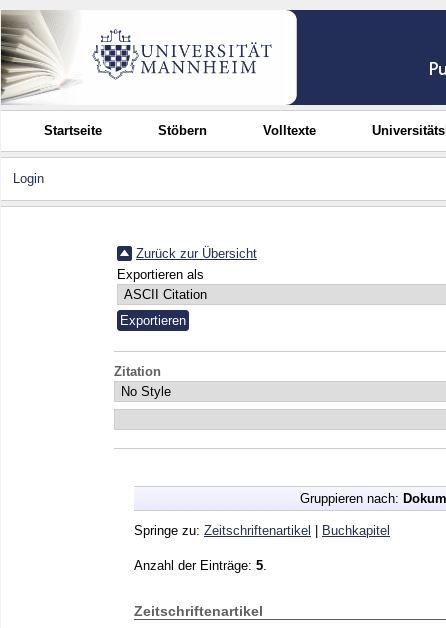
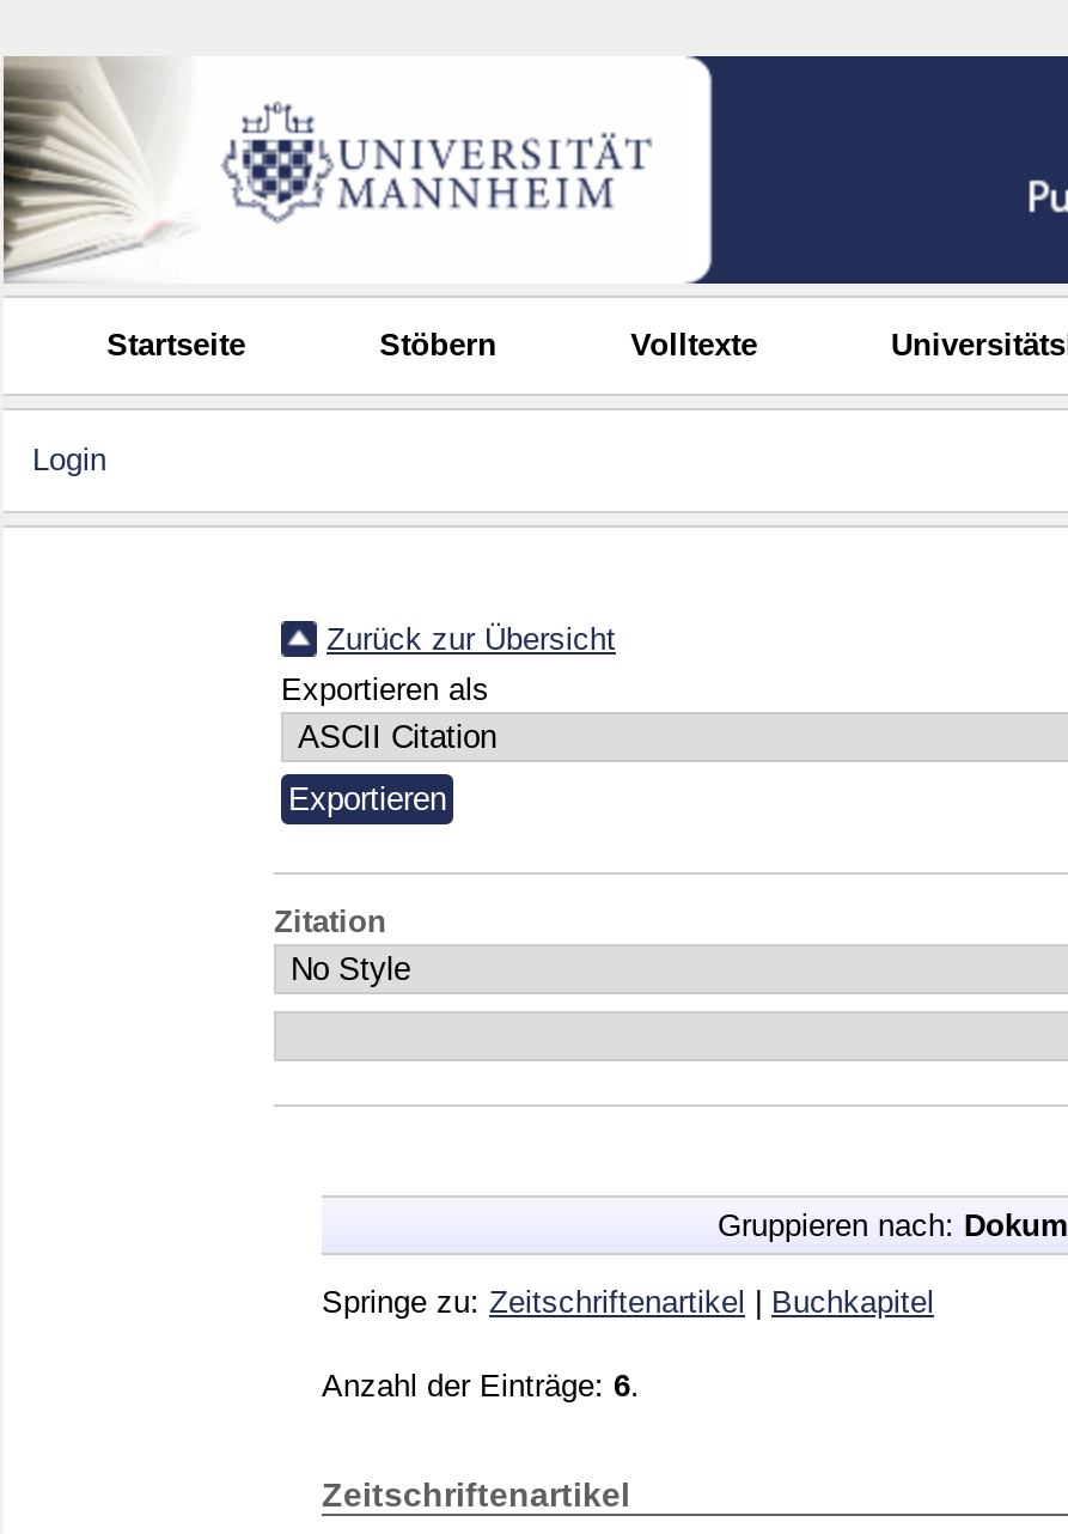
- Anzahl der Einträge: 5.
+ Anzahl der Einträge: 6.
